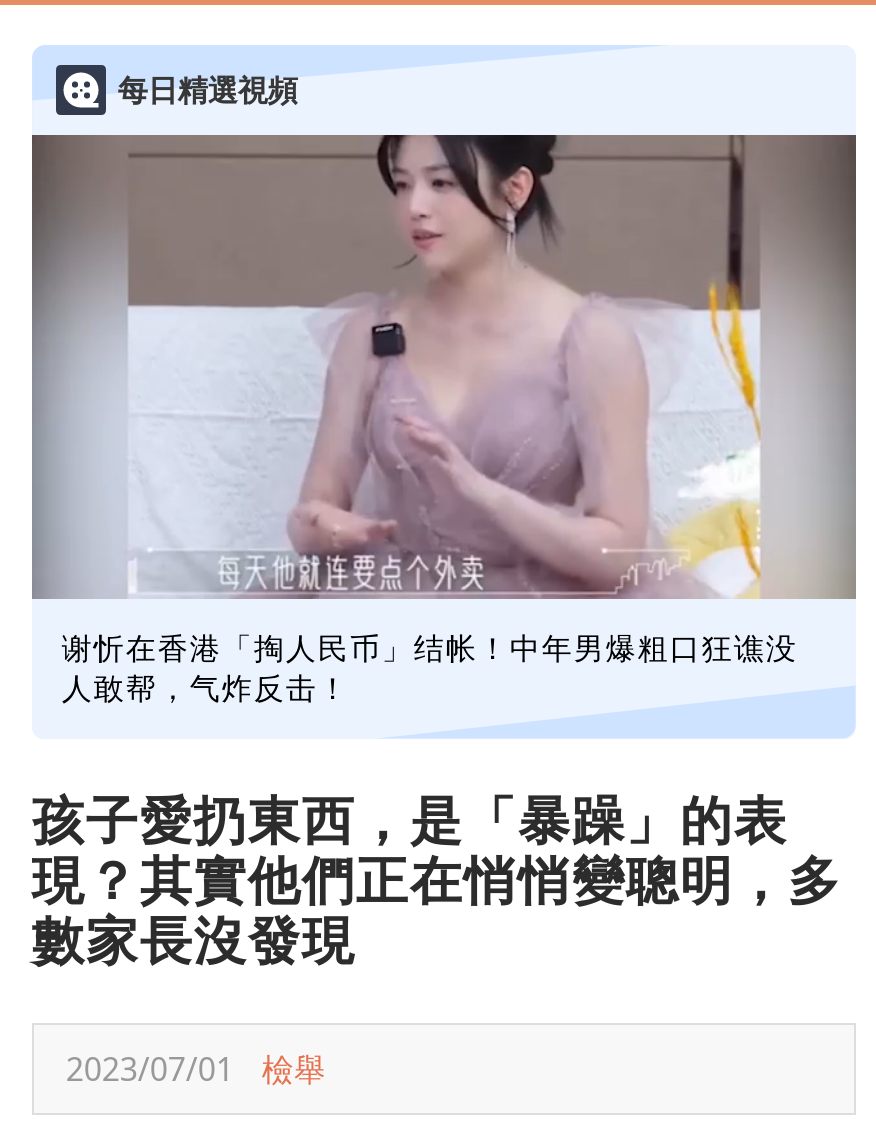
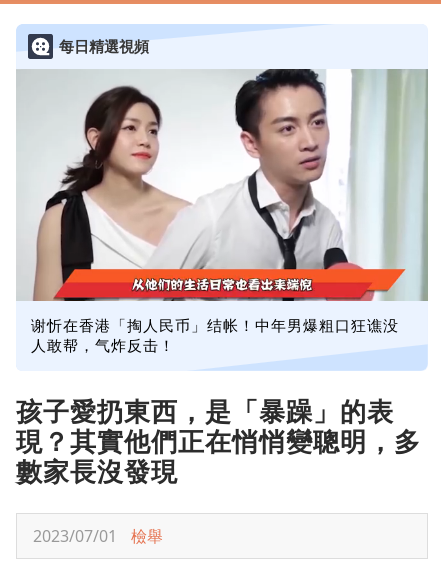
- [image]
+ [image]
